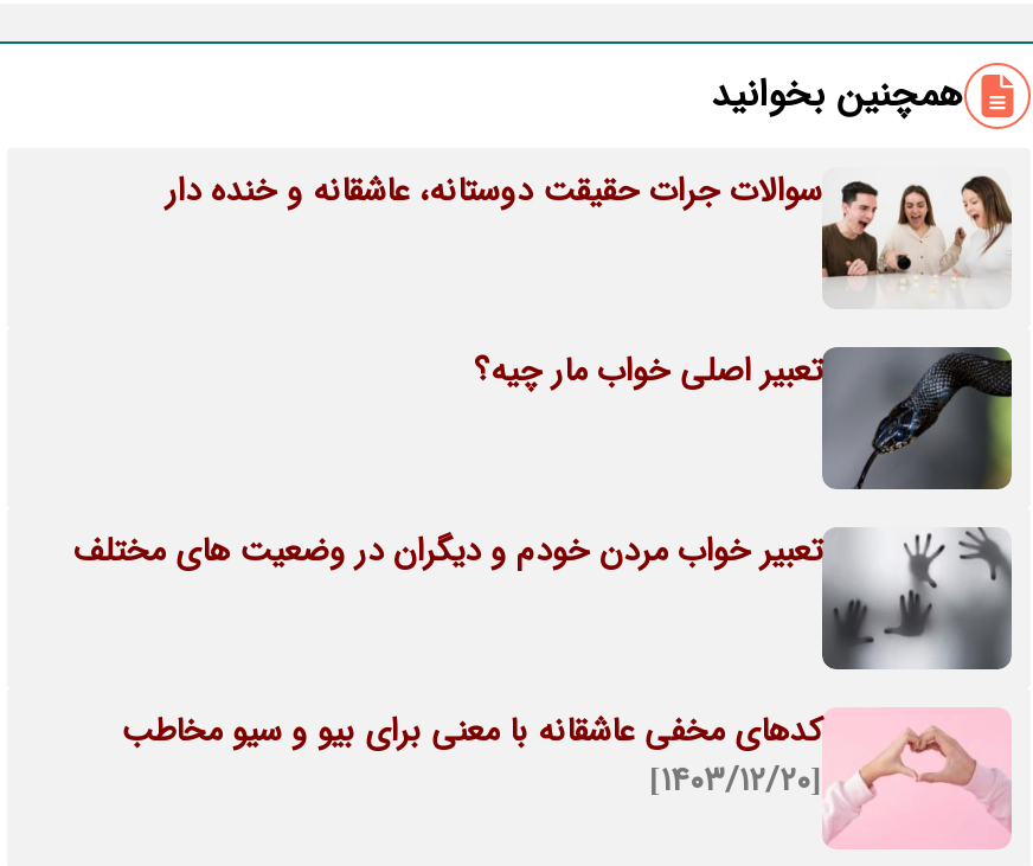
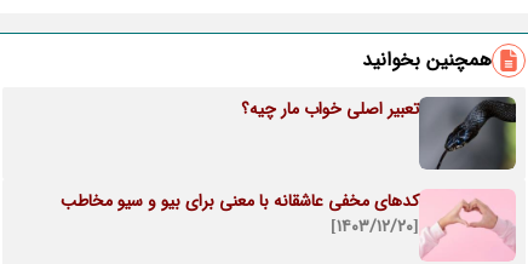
- [image]
- سوالات جرات حقیقت دوستانه، عاشقانه و خنده دار

- [image]
- تعبیر خواب مردن خودم و دیگران در وضعیت های مختلف
